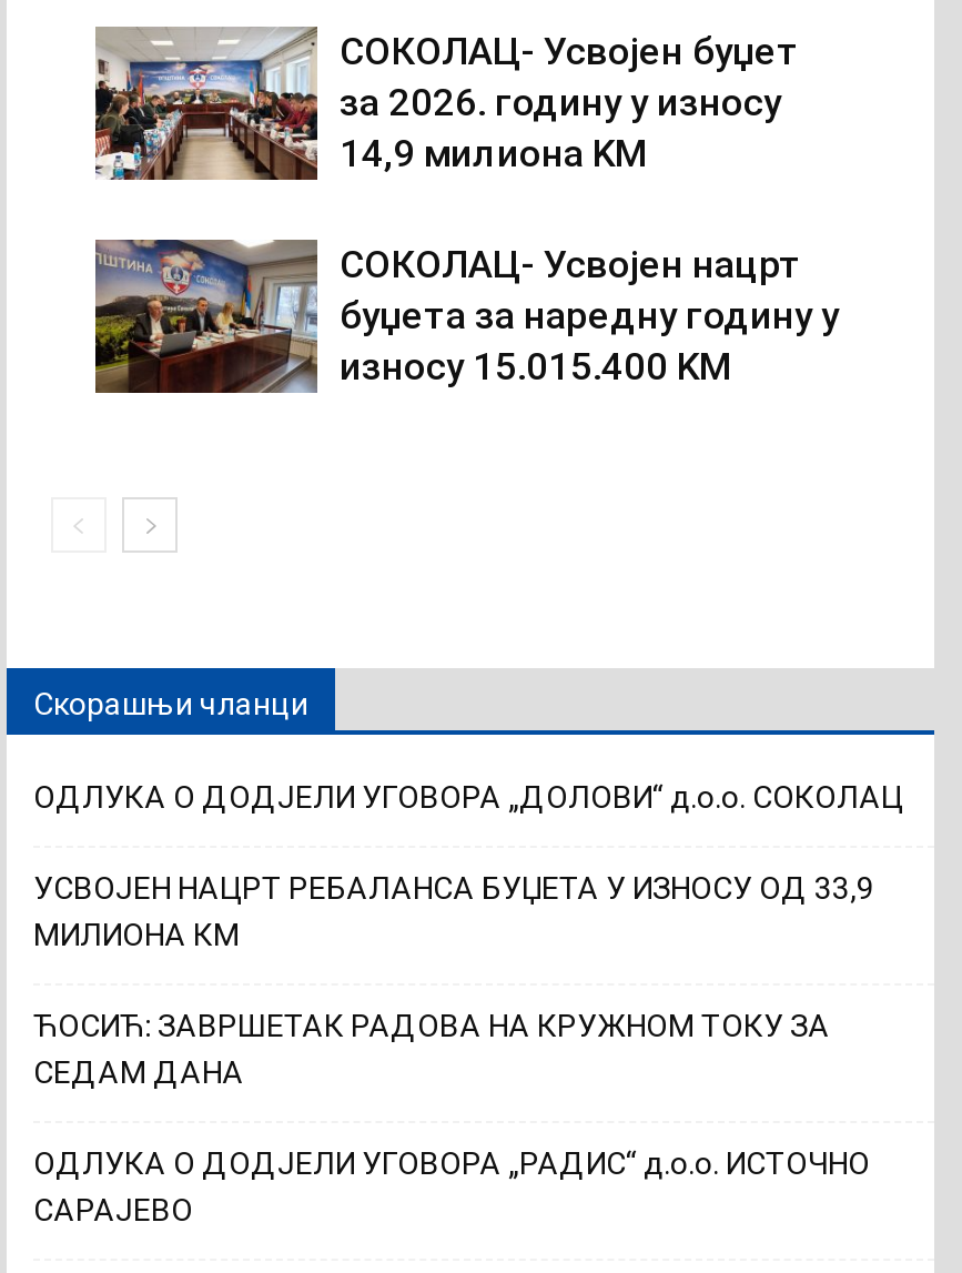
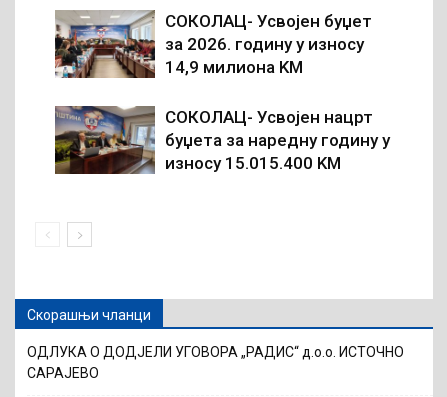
- ОДЛУКА О ДОДЈЕЛИ УГОВОРА „ДОЛОВИ“ д.о.о. СОКОЛАЦ
- УСВОЈЕН НАЦРТ РЕБАЛАНСА БУЏЕТА У ИЗНОСУ ОД 33,9
- МИЛИОНА КМ
- ЋОСИЋ: ЗАВРШЕТАК РАДОВА НА КРУЖНОМ ТОКУ ЗА
- СЕДАМ ДАНА
